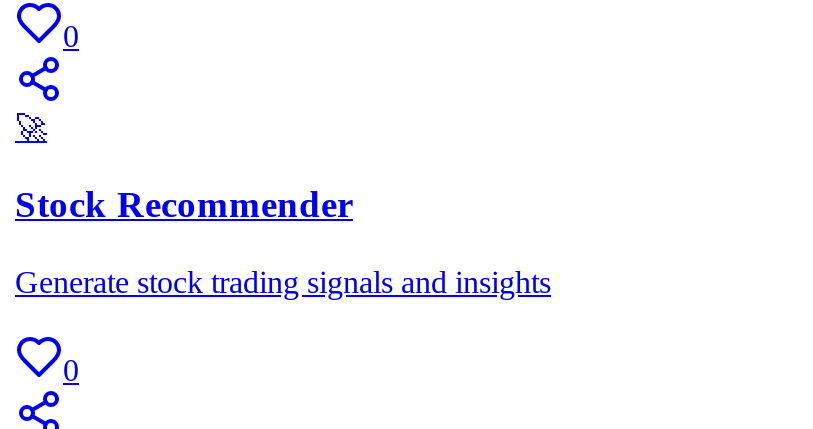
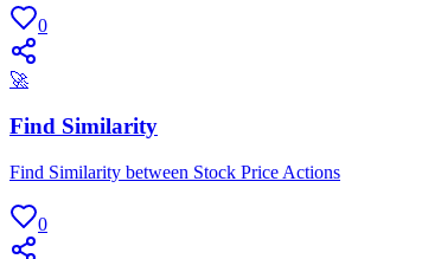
- Stock Recommender
+ Find Similarity

- Generate stock trading signals and insights
+ Find Similarity between Stock Price Actions
